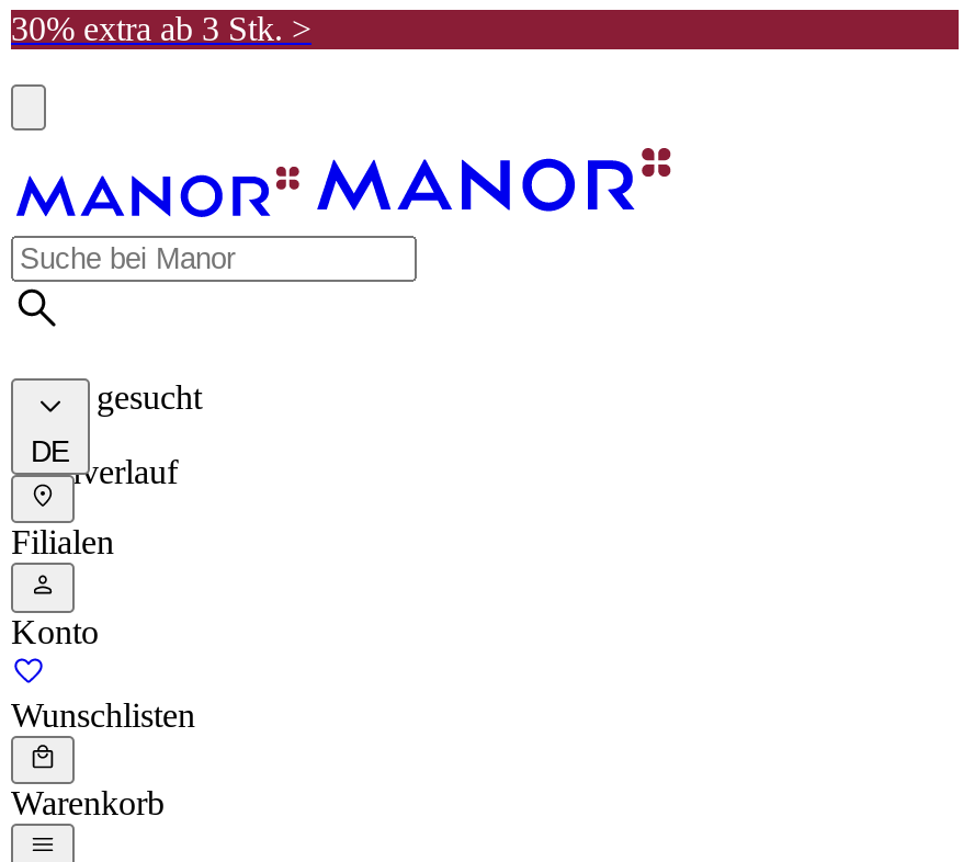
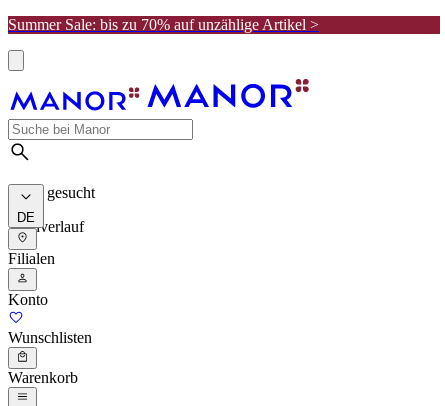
- 30% extra ab 3 Stk. >
+ Summer Sale: bis zu 70% auf unzählige Artikel >
